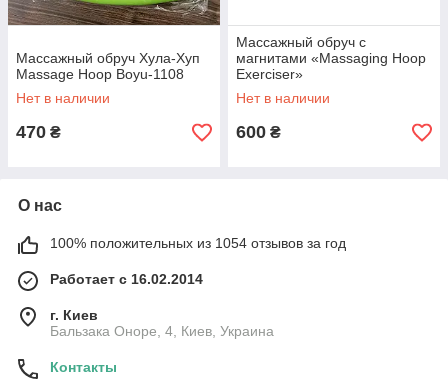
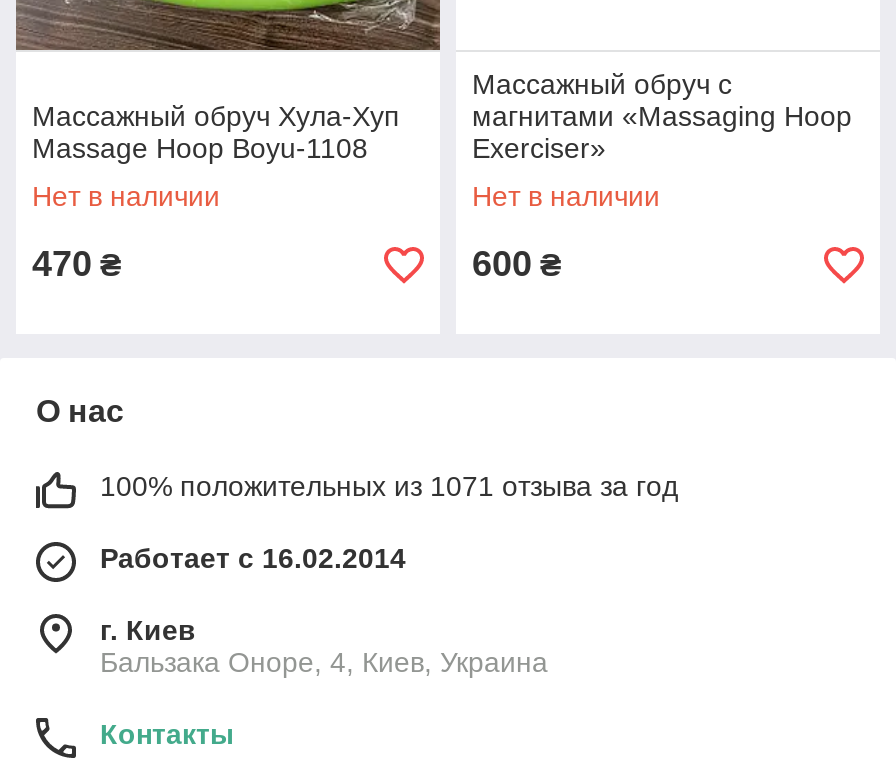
- 100% положительных из 1054 отзывов за год
+ 100% положительных из 1071 отзыва за год
